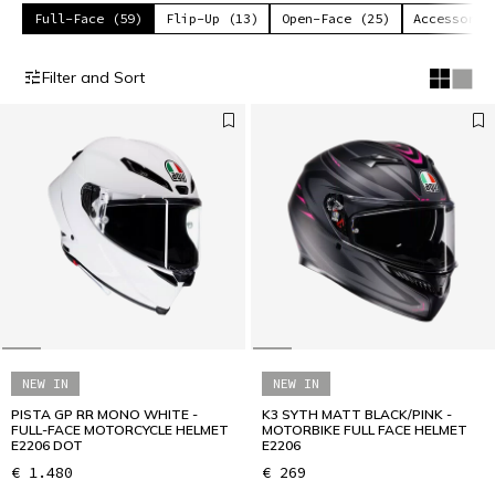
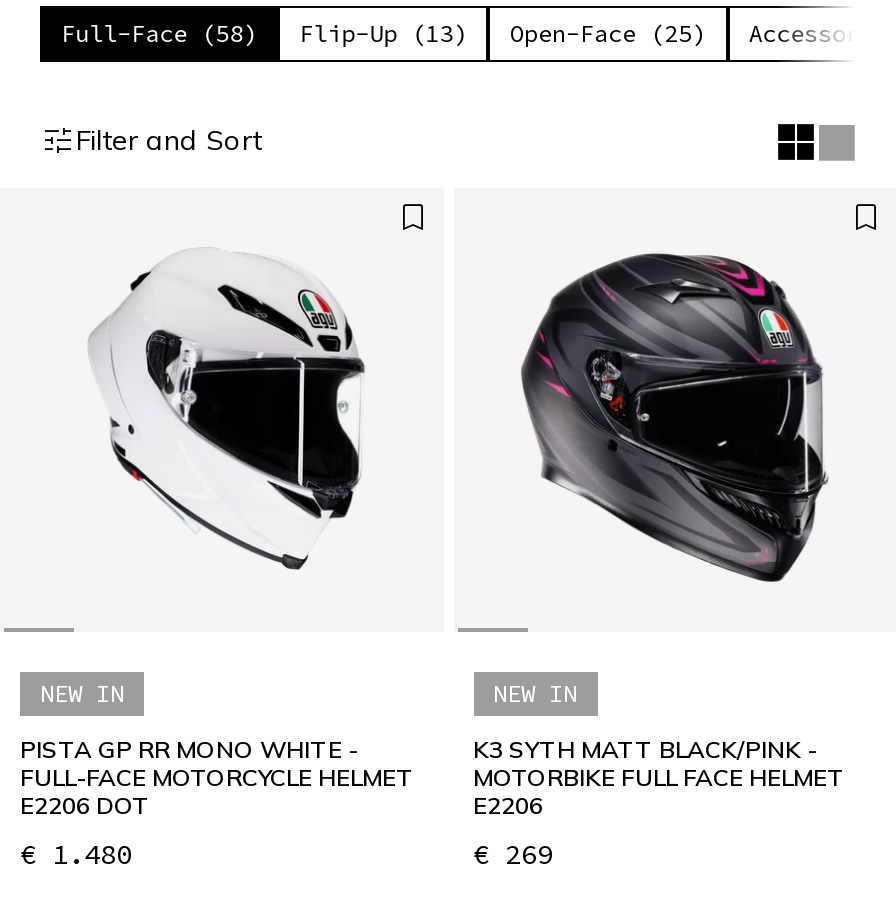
- Full-Face (59)
+ Full-Face (58)
